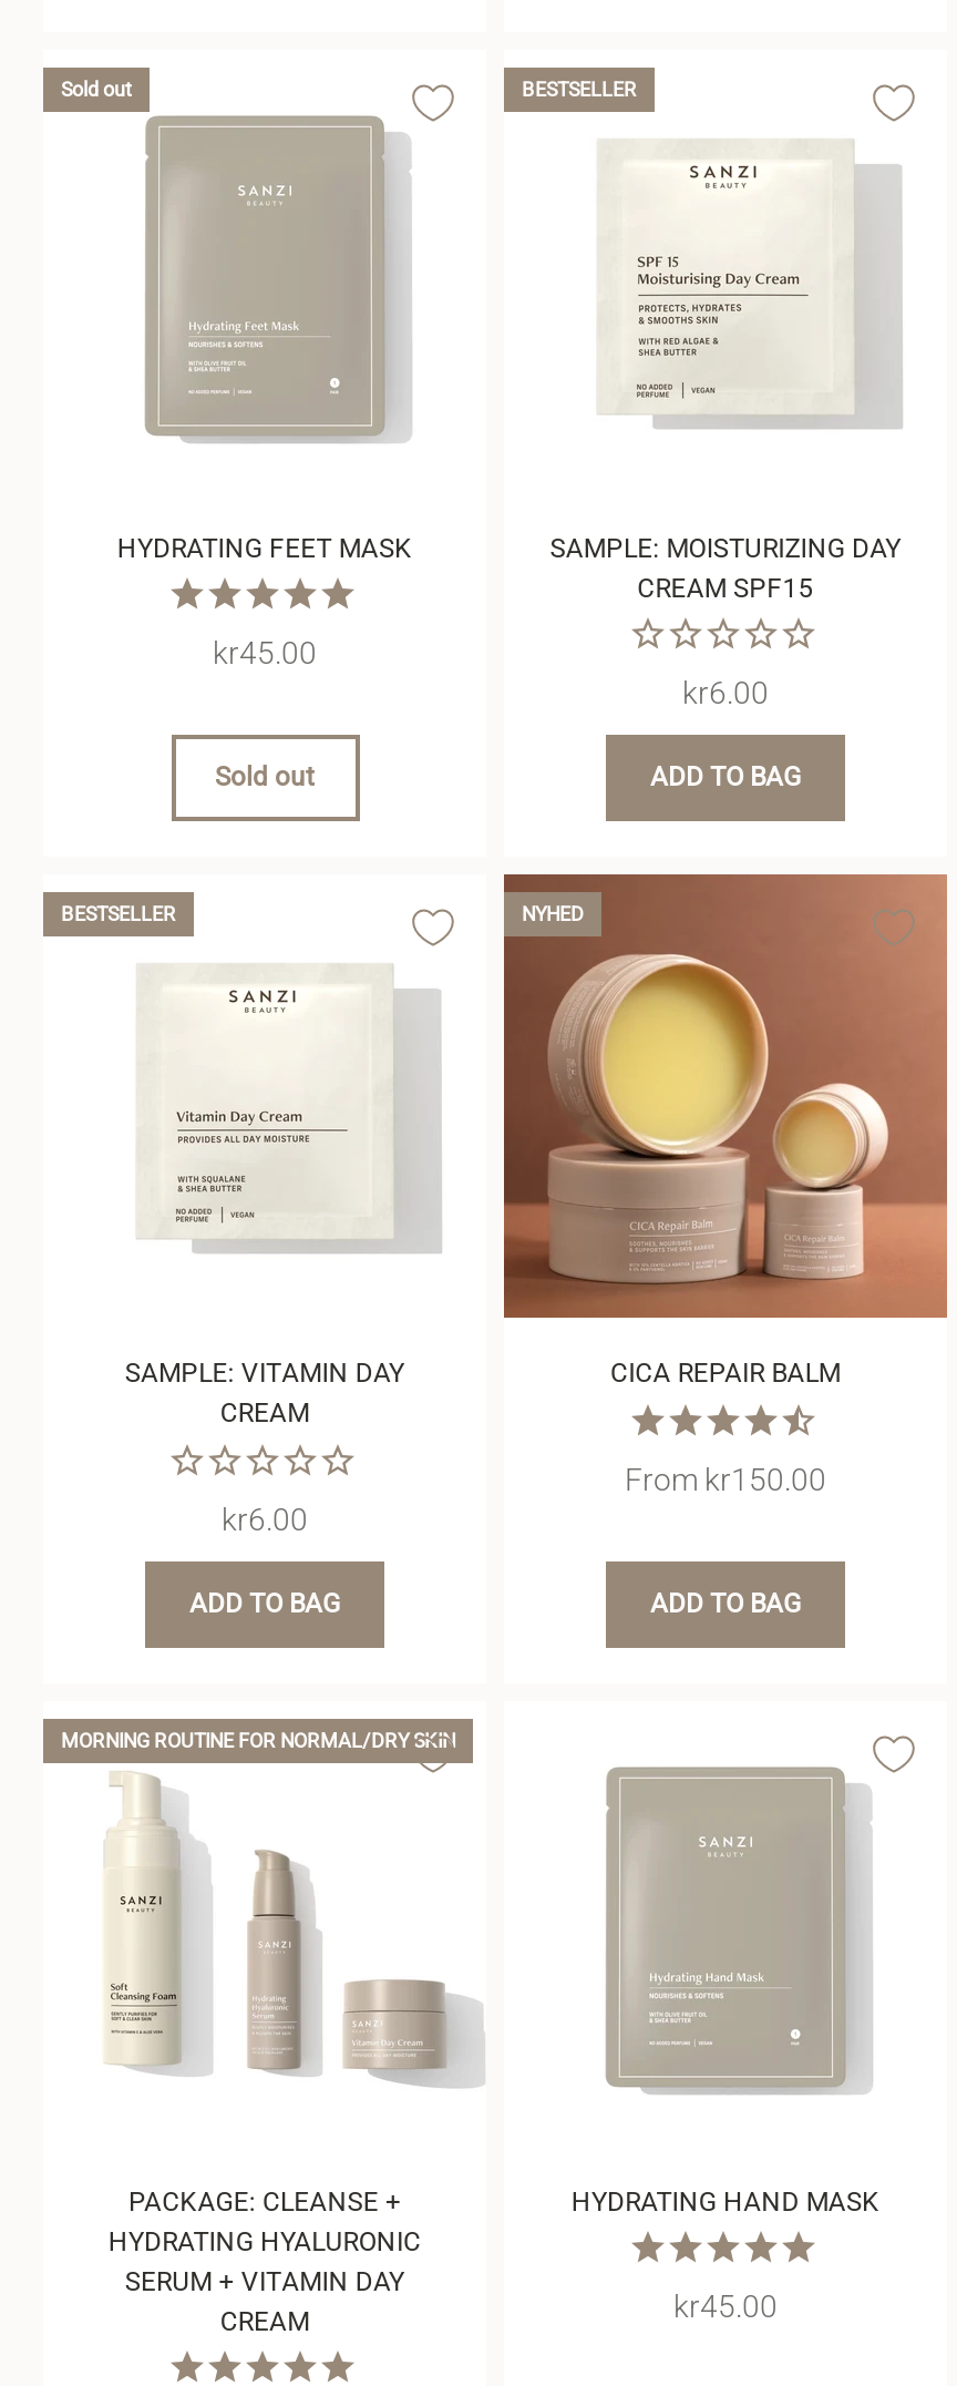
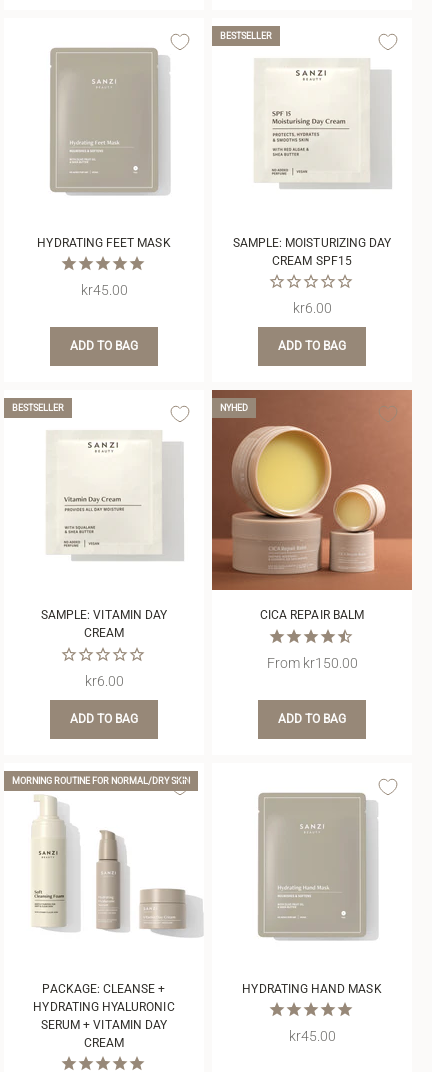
- Sold out

- Sold out
+ ADD TO BAG
